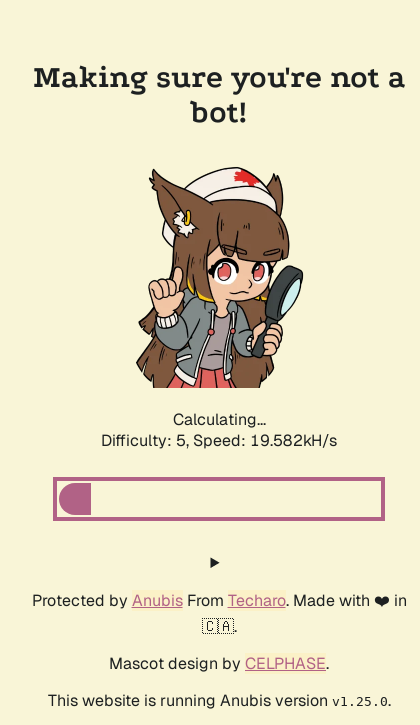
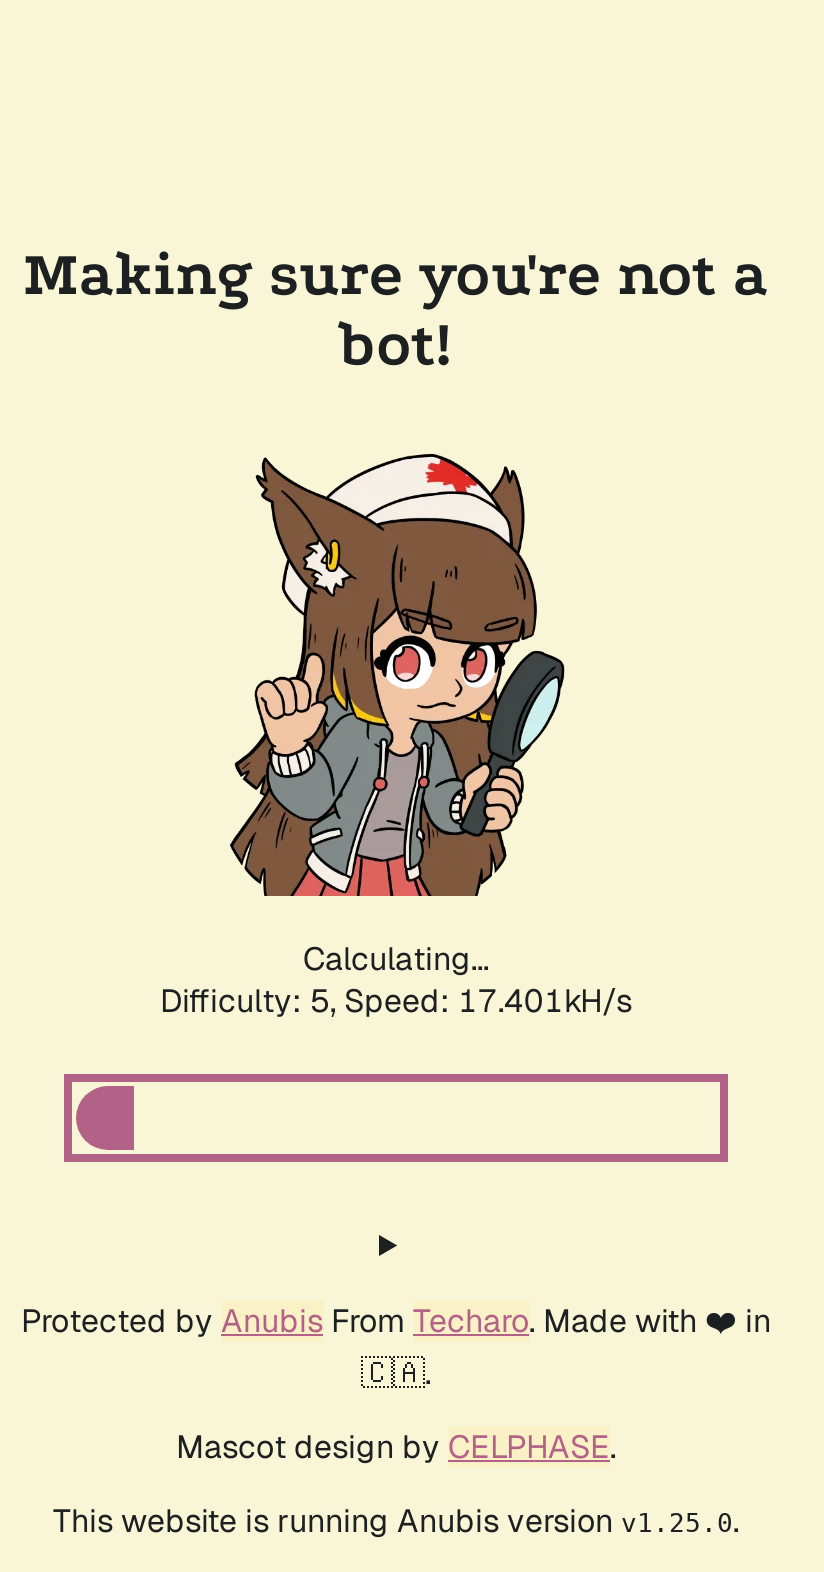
- Difficulty: 5, Speed: 19.582kH/s
+ Difficulty: 5, Speed: 17.401kH/s
